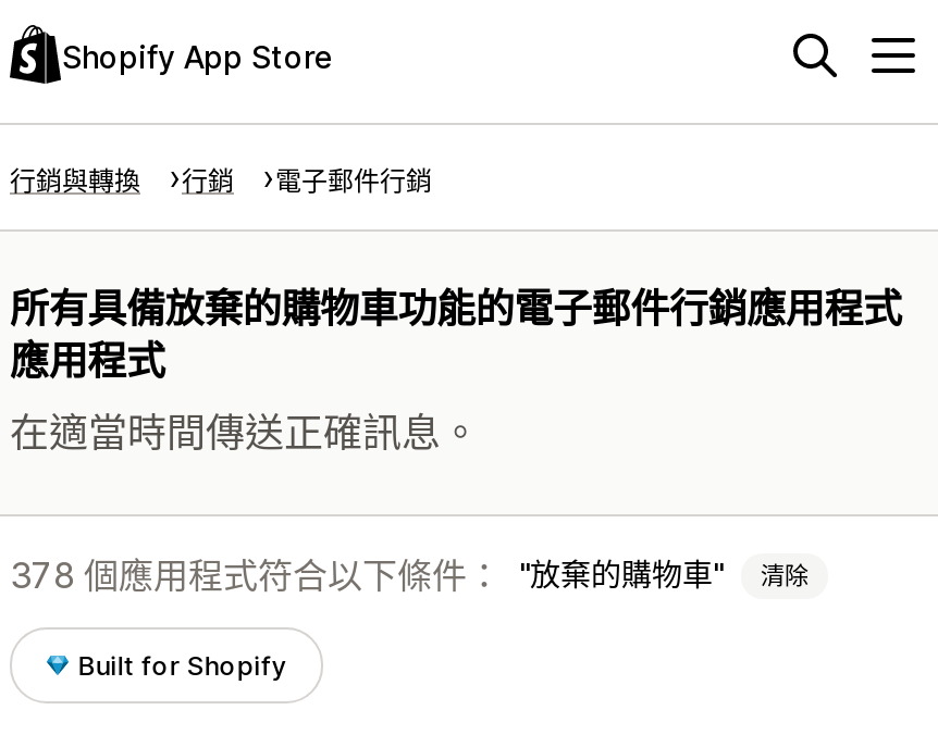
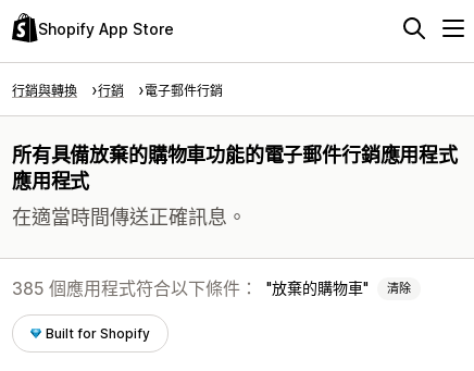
- 378 個應用程式符合以下條件：
+ 385 個應用程式符合以下條件：
